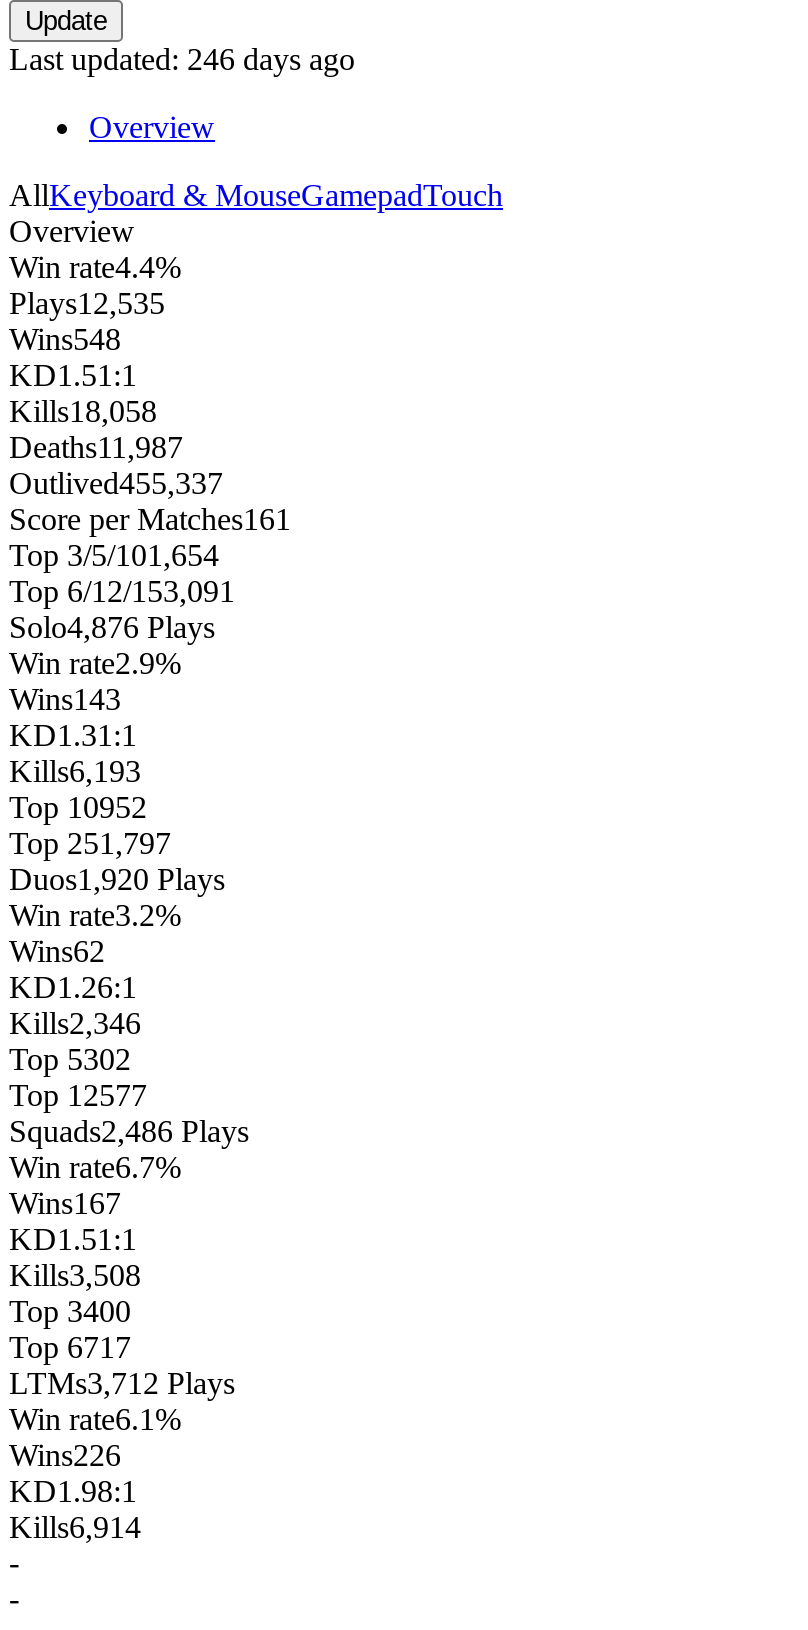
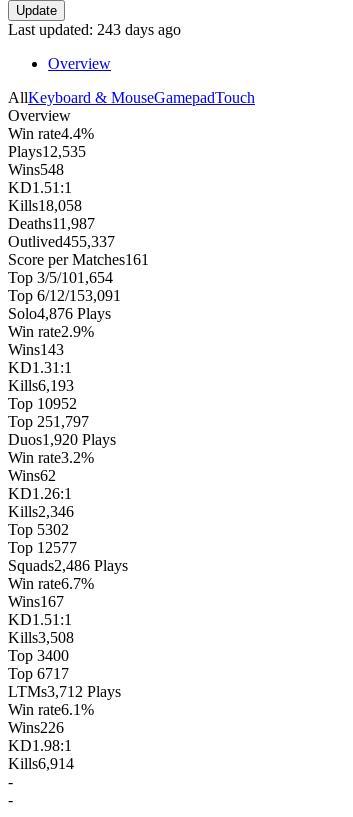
- Last updated: 246 days ago
+ Last updated: 243 days ago
